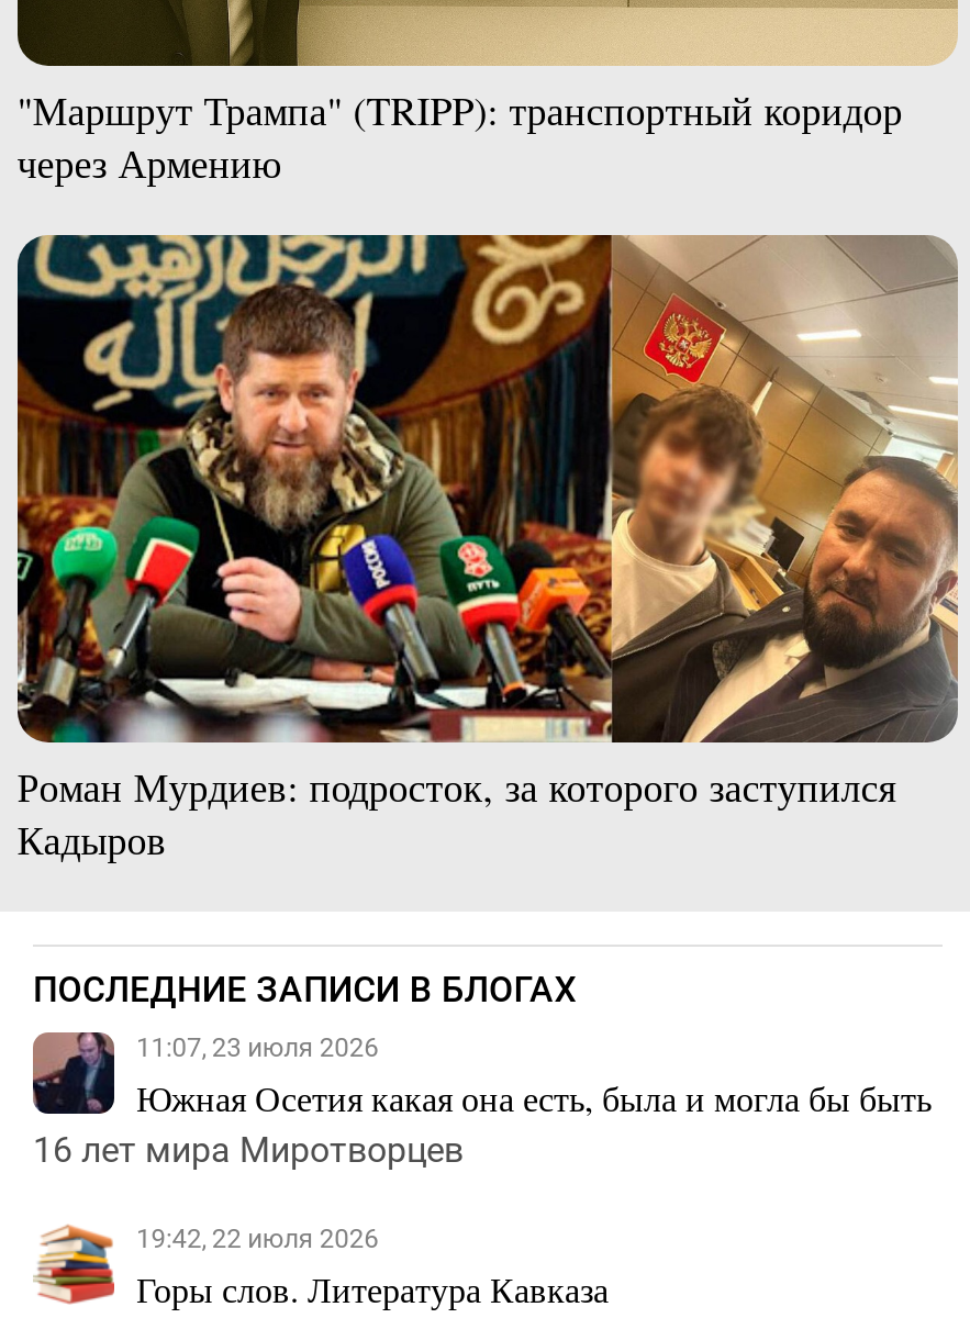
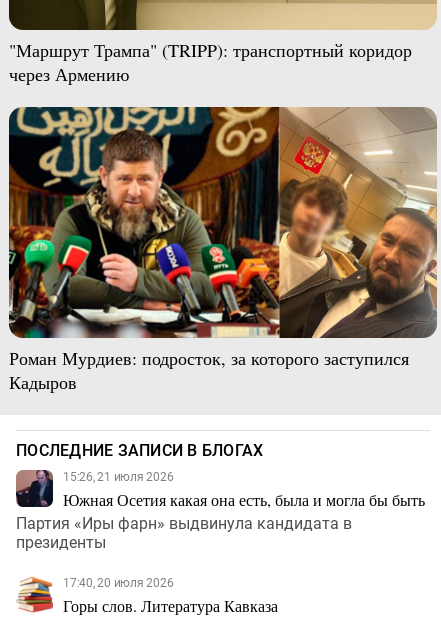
- 11:07, 23 июля 2026
+ 15:26, 21 июля 2026

- 16 лет мира Миротворцев
+ Партия «Иры фарн» выдвинула кандидата в
+ президенты

- 19:42, 22 июля 2026
+ 17:40, 20 июля 2026
